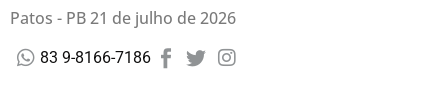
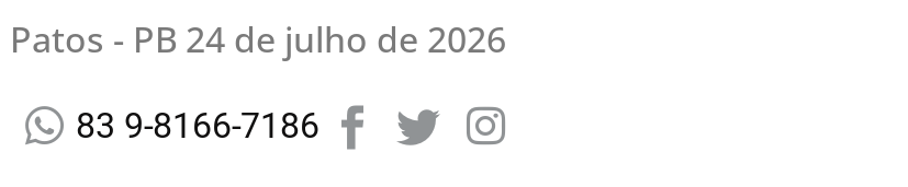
- Patos - PB 21 de julho de 2026
+ Patos - PB 24 de julho de 2026
